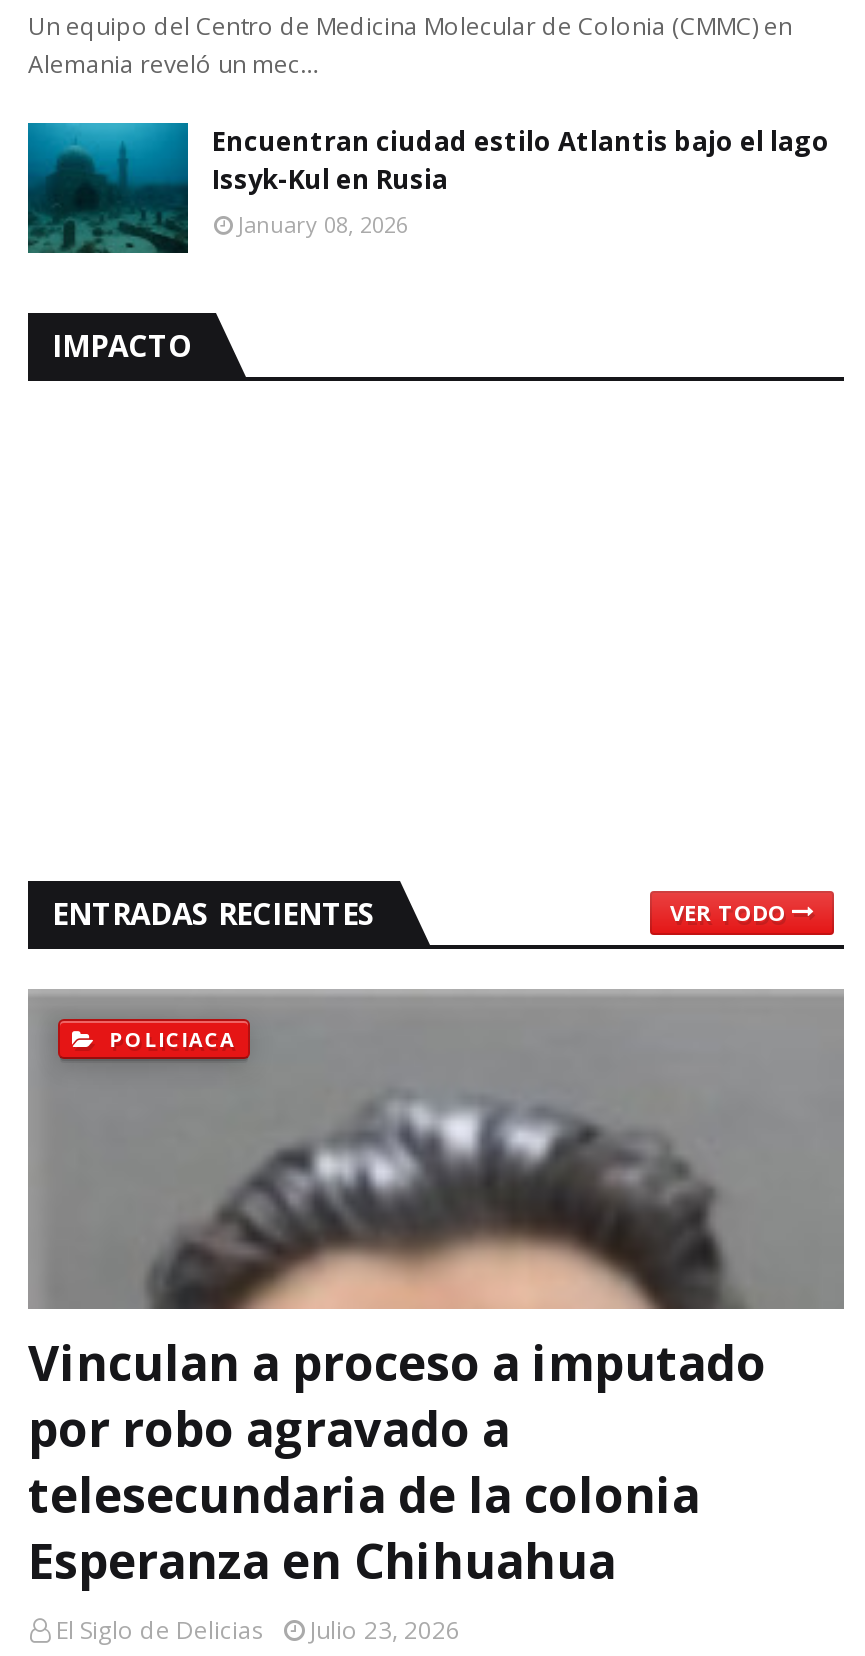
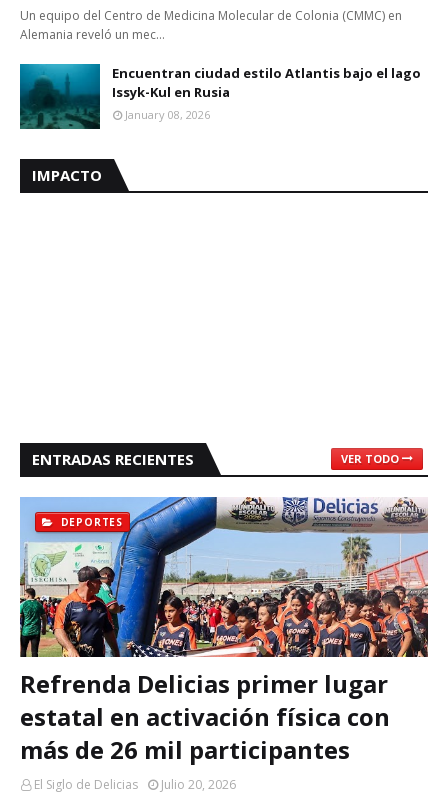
- [image]
- POLICIACA
+ [image]
+ DEPORTES

- Vinculan a proceso a imputado
- por robo agravado a
- telesecundaria de la colonia
- Esperanza en Chihuahua
+ Refrenda Delicias primer lugar
+ estatal en activación física con
+ más de 26 mil participantes

- El Siglo de Delicias Julio 23, 2026
+ El Siglo de Delicias Julio 20, 2026
